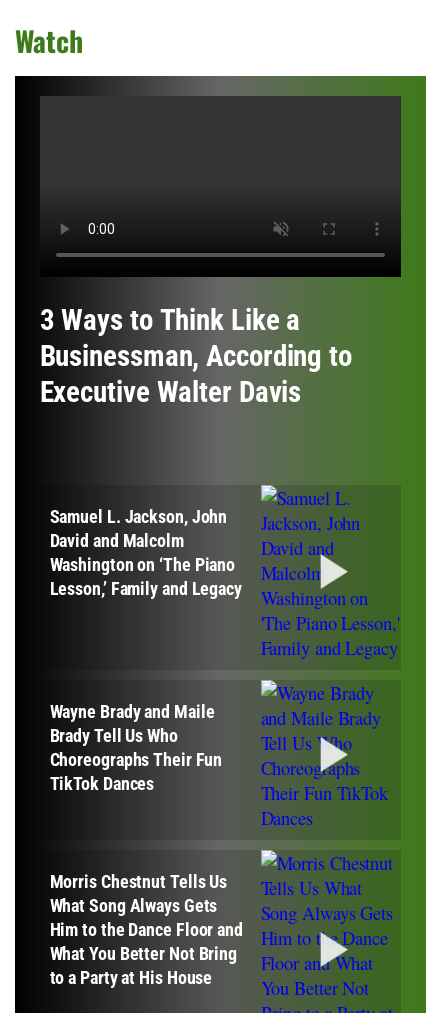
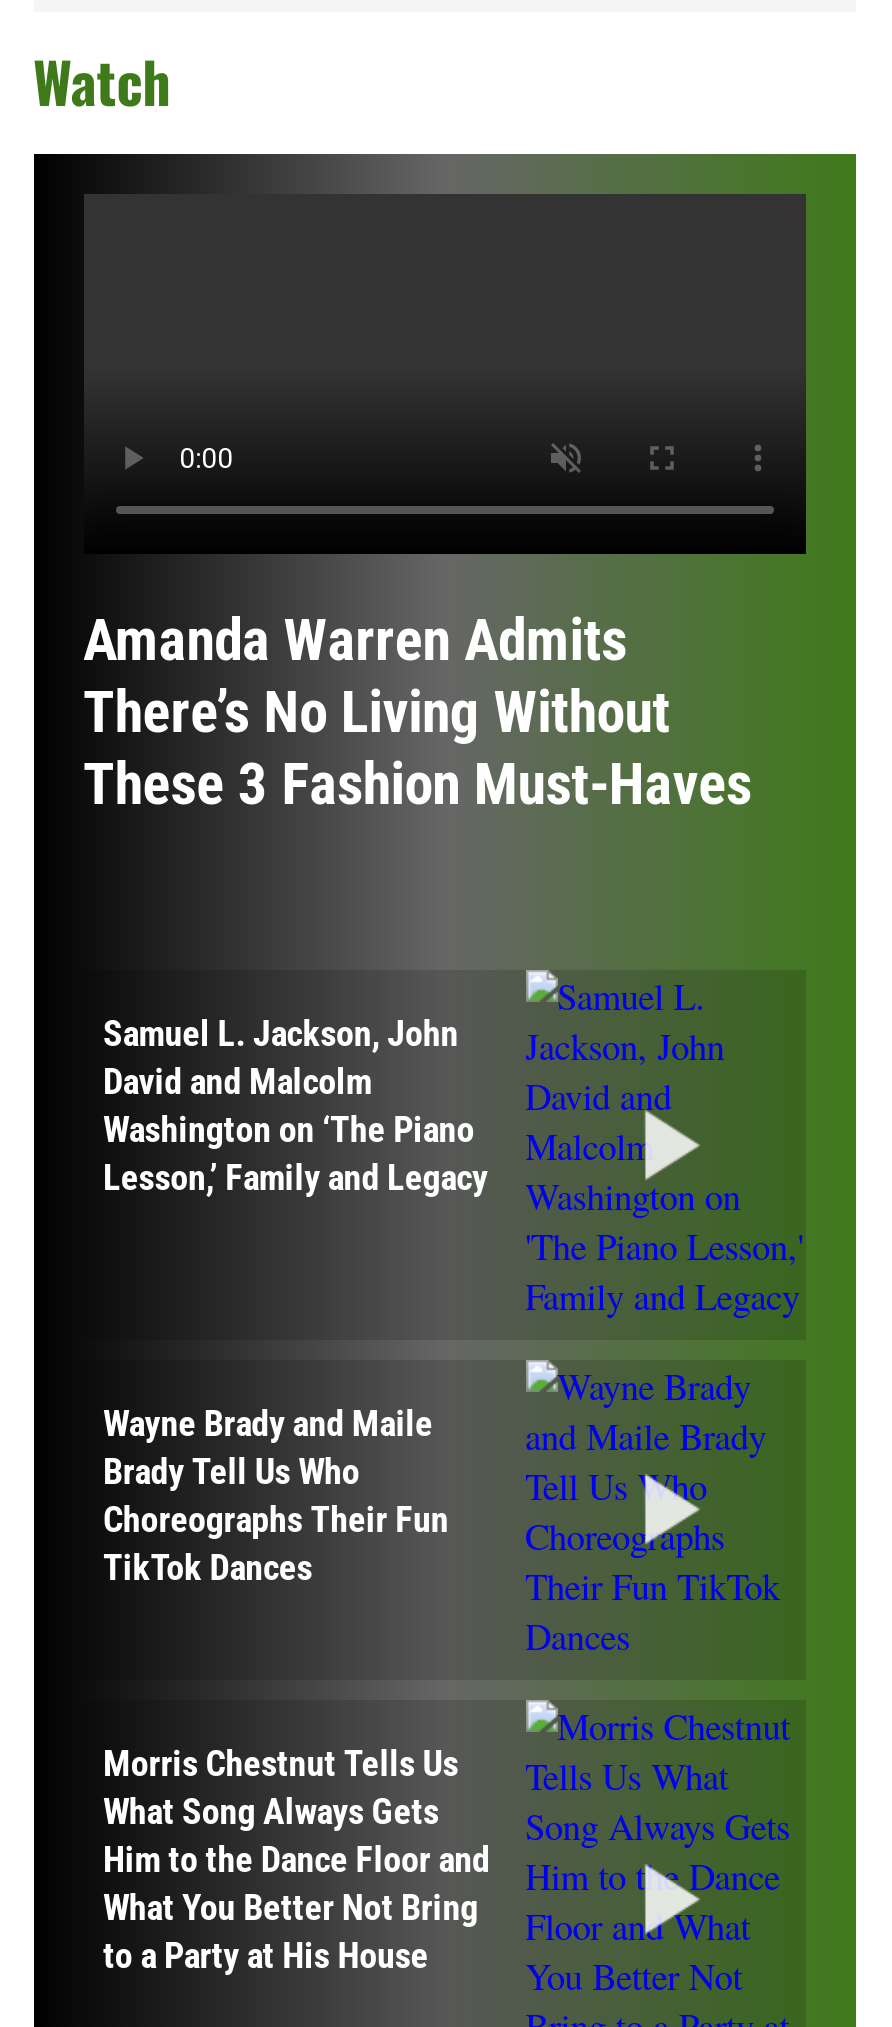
- 3 Ways to Think Like a
- Businessman, According to
- Executive Walter Davis
+ Amanda Warren Admits
+ There’s No Living Without
+ These 3 Fashion Must-Haves
